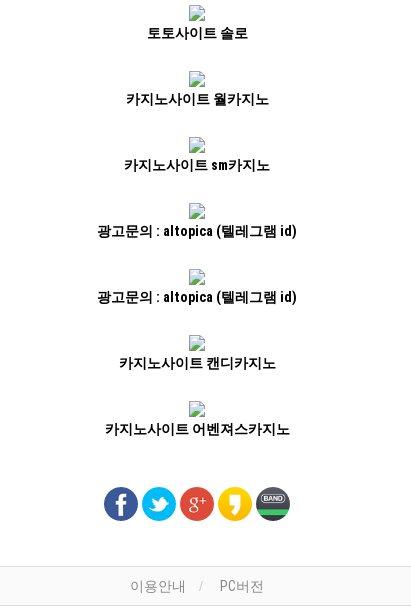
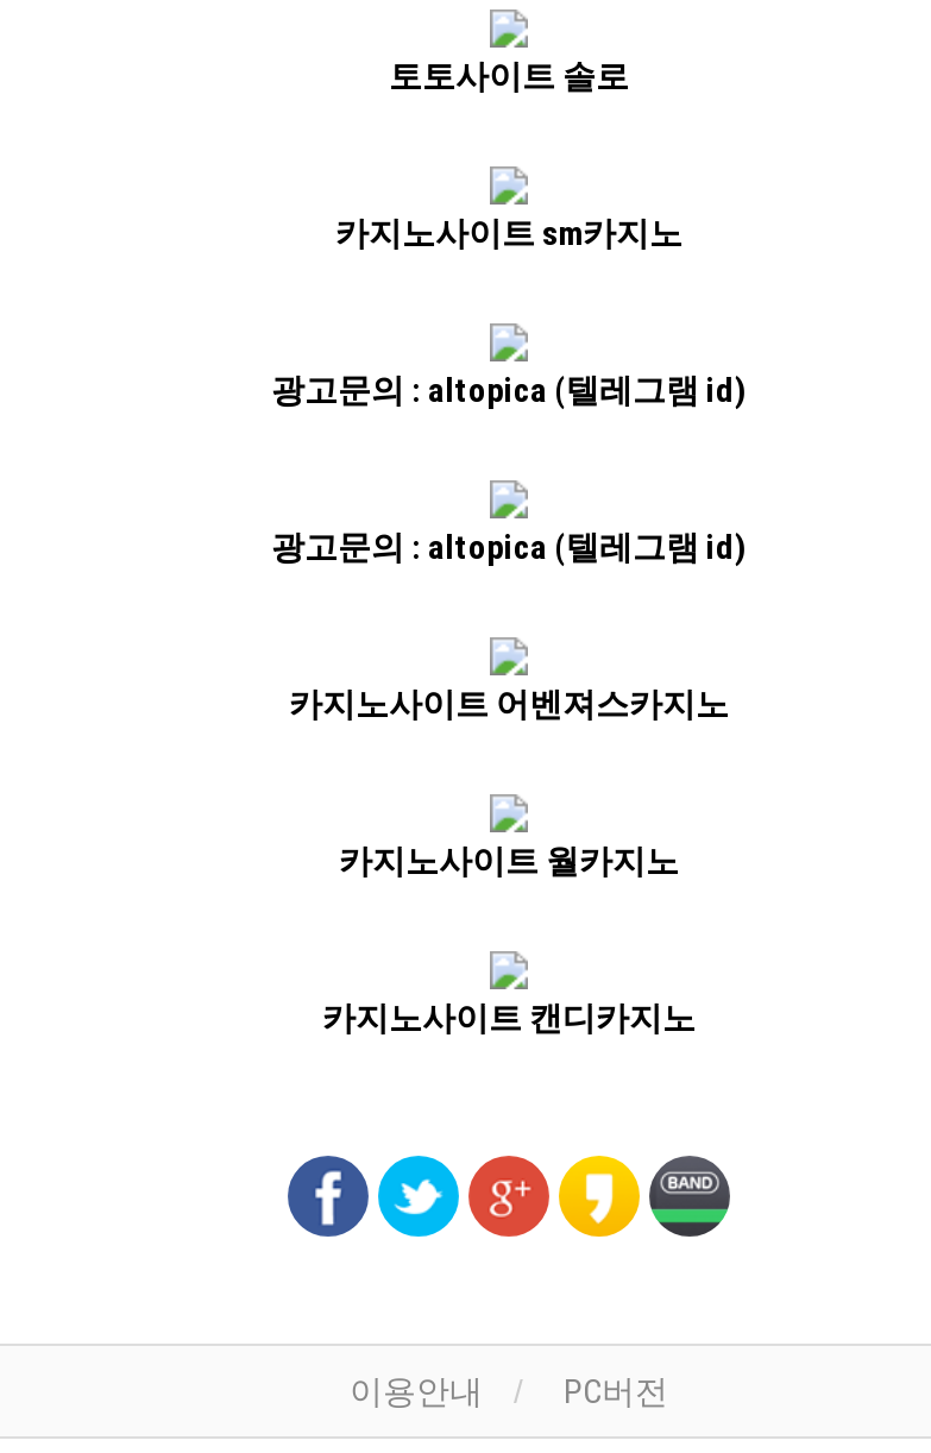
moved down: 카지노사이트 월카지노

moved up: 카지노사이트 sm카지노 | 광고문의 : altopica (텔레그램 id) | 광고문의 : altopica (텔레그램 id)

moved down: 카지노사이트 캔디카지노

moved up: 카지노사이트 어벤져스카지노
